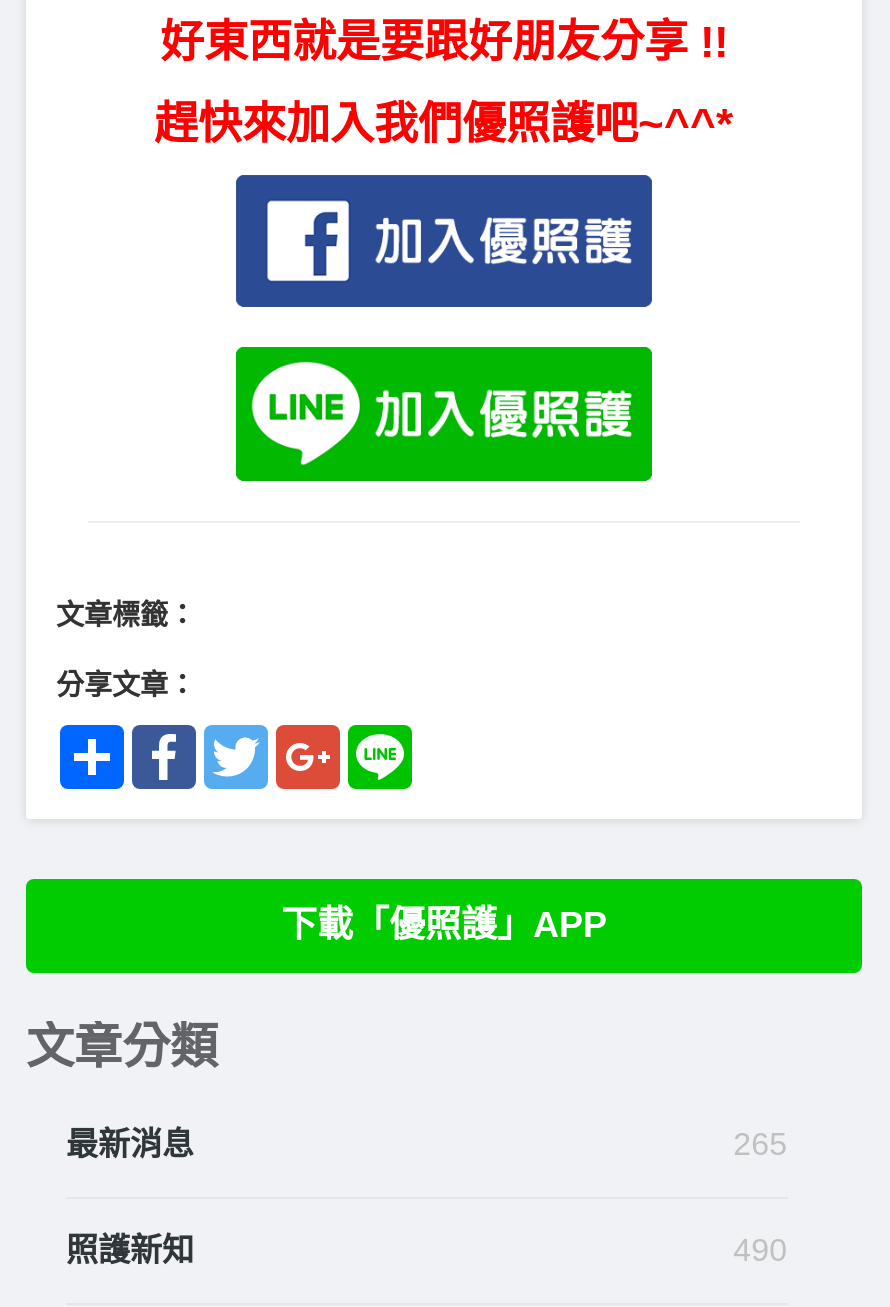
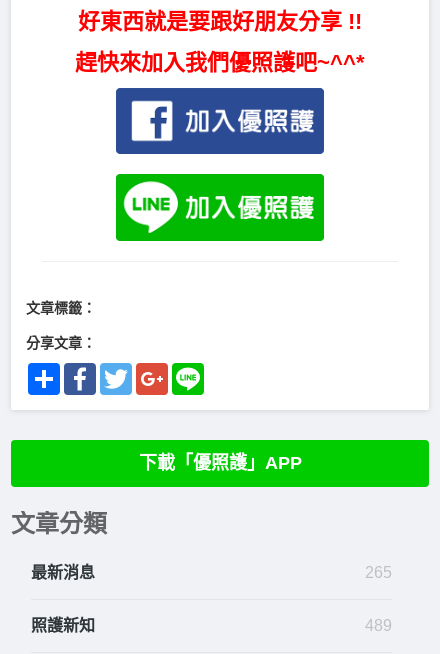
- 490
+ 489
